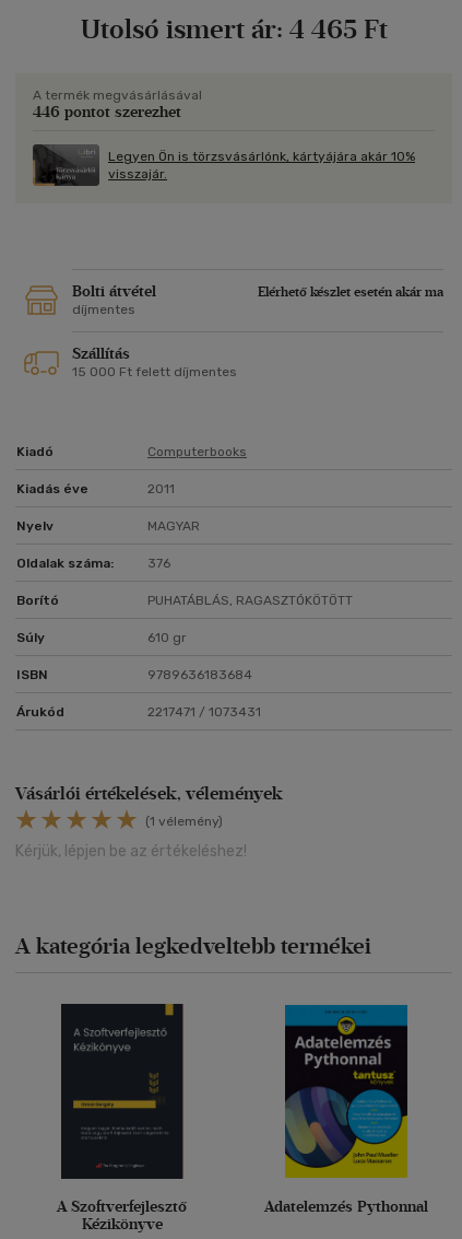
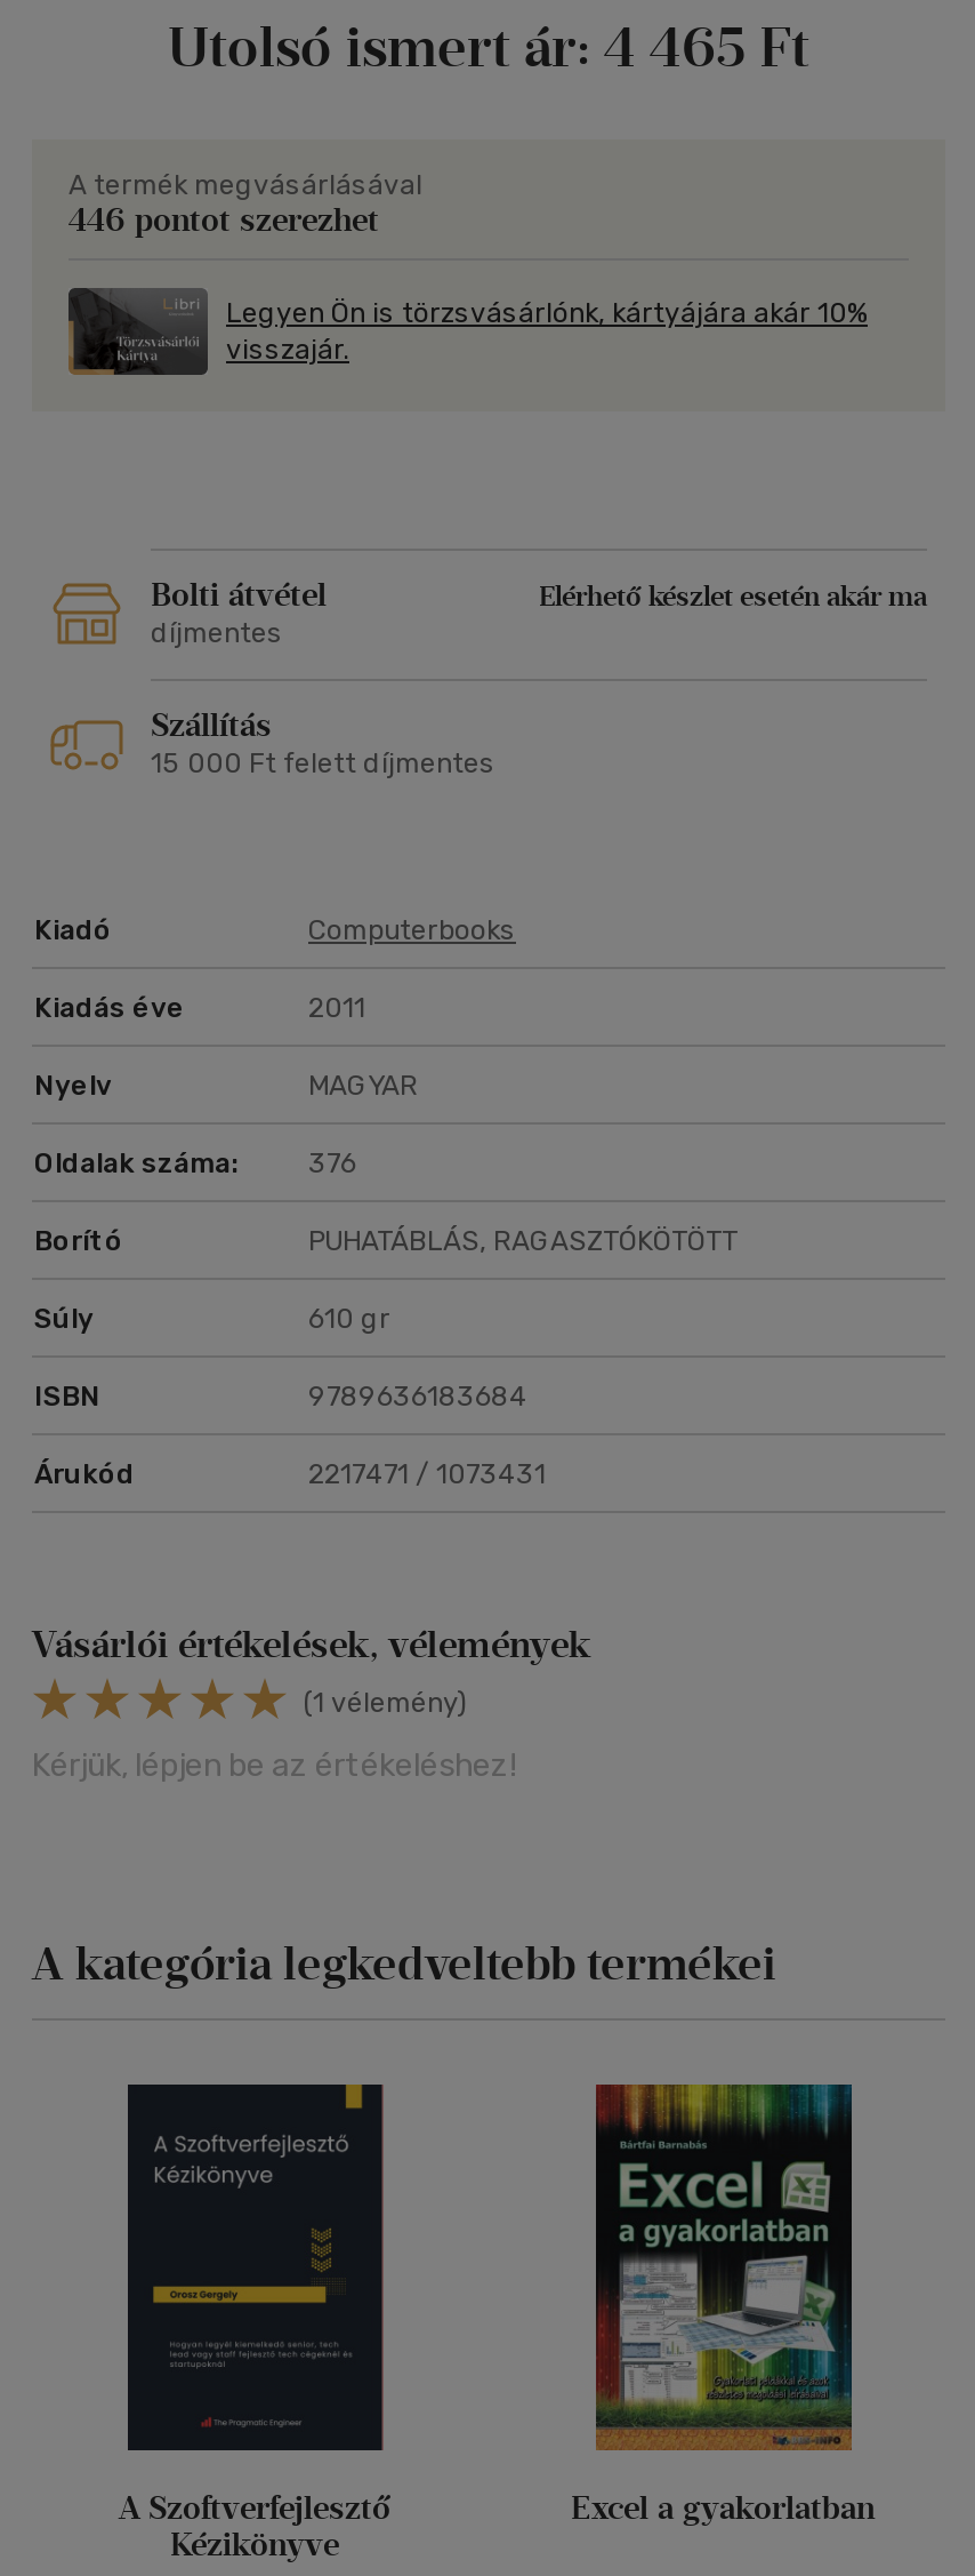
- [image]
- Adatelemzés Pythonnal
+ [image]
+ Excel a gyakorlatban
